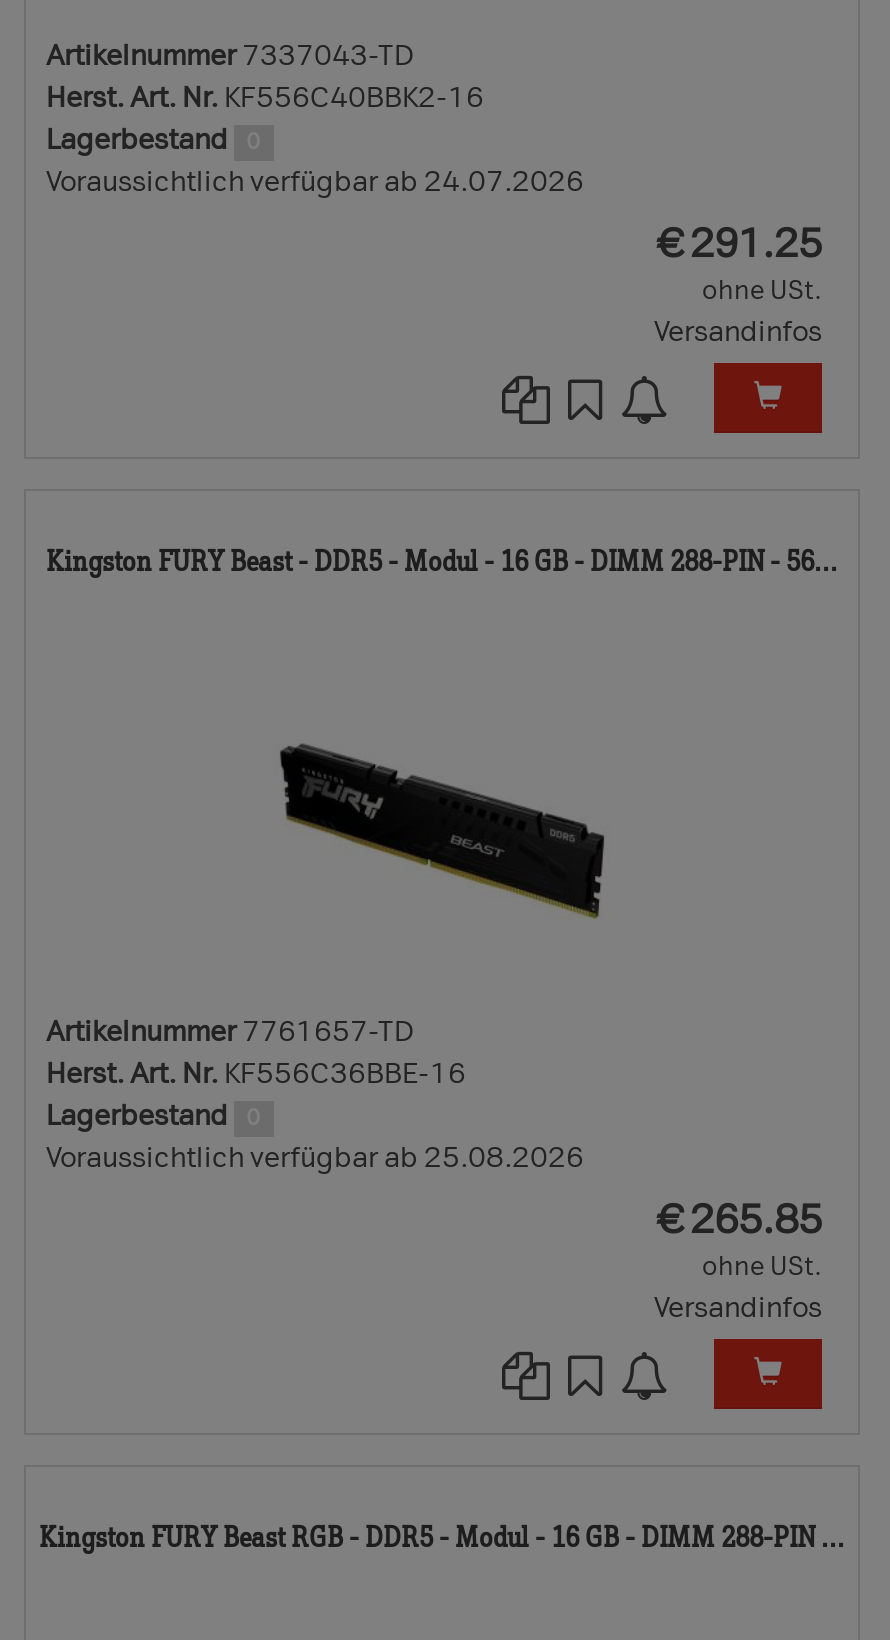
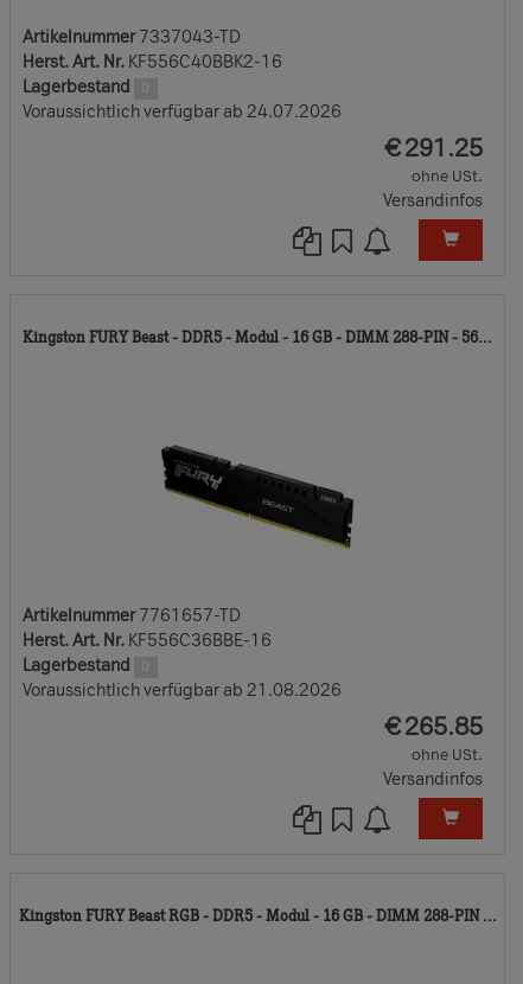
- Voraussichtlich verfügbar ab 25.08.2026
+ Voraussichtlich verfügbar ab 21.08.2026
